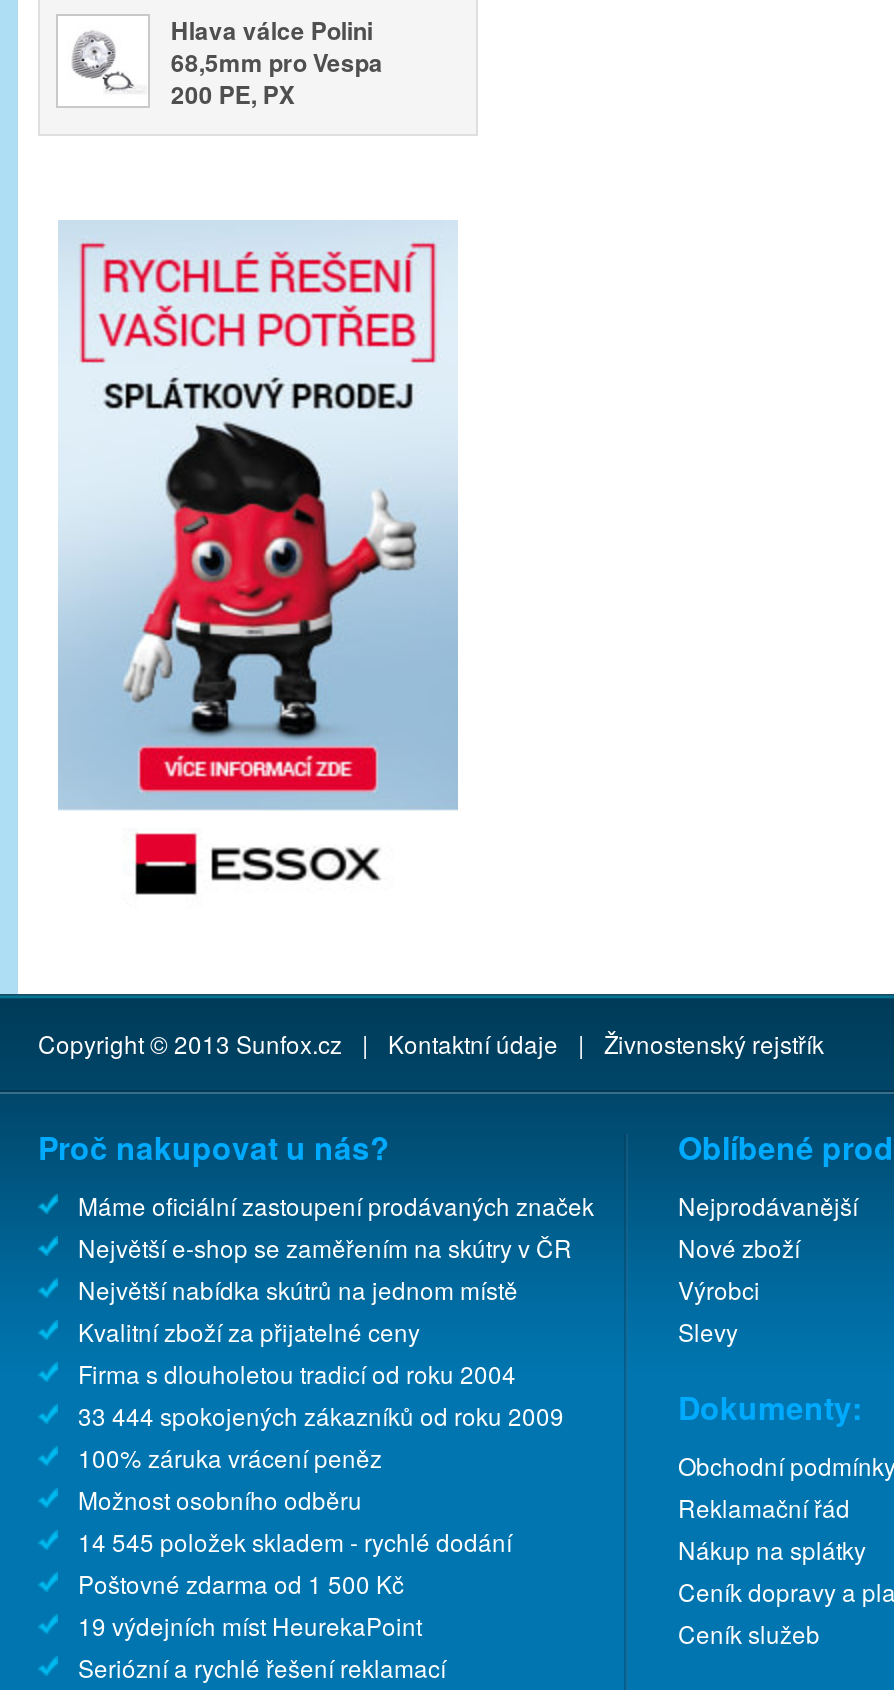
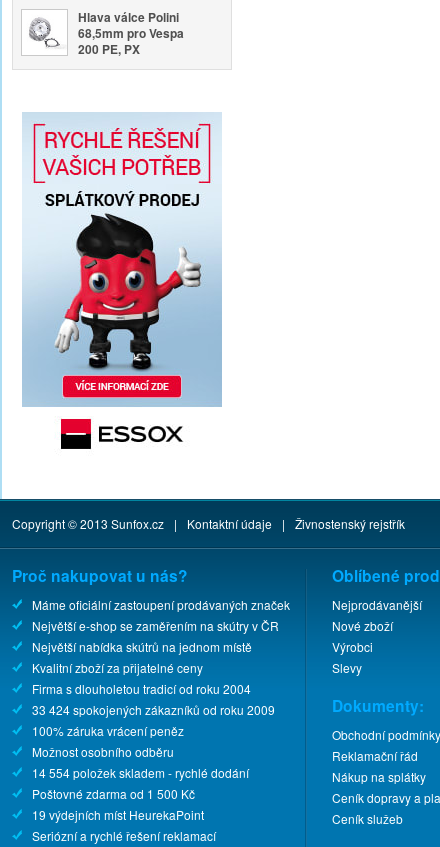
- 33 444 spokojených zákazníků od roku 2009
+ 33 424 spokojených zákazníků od roku 2009

- 14 545 položek skladem - rychlé dodání
+ 14 554 položek skladem - rychlé dodání
